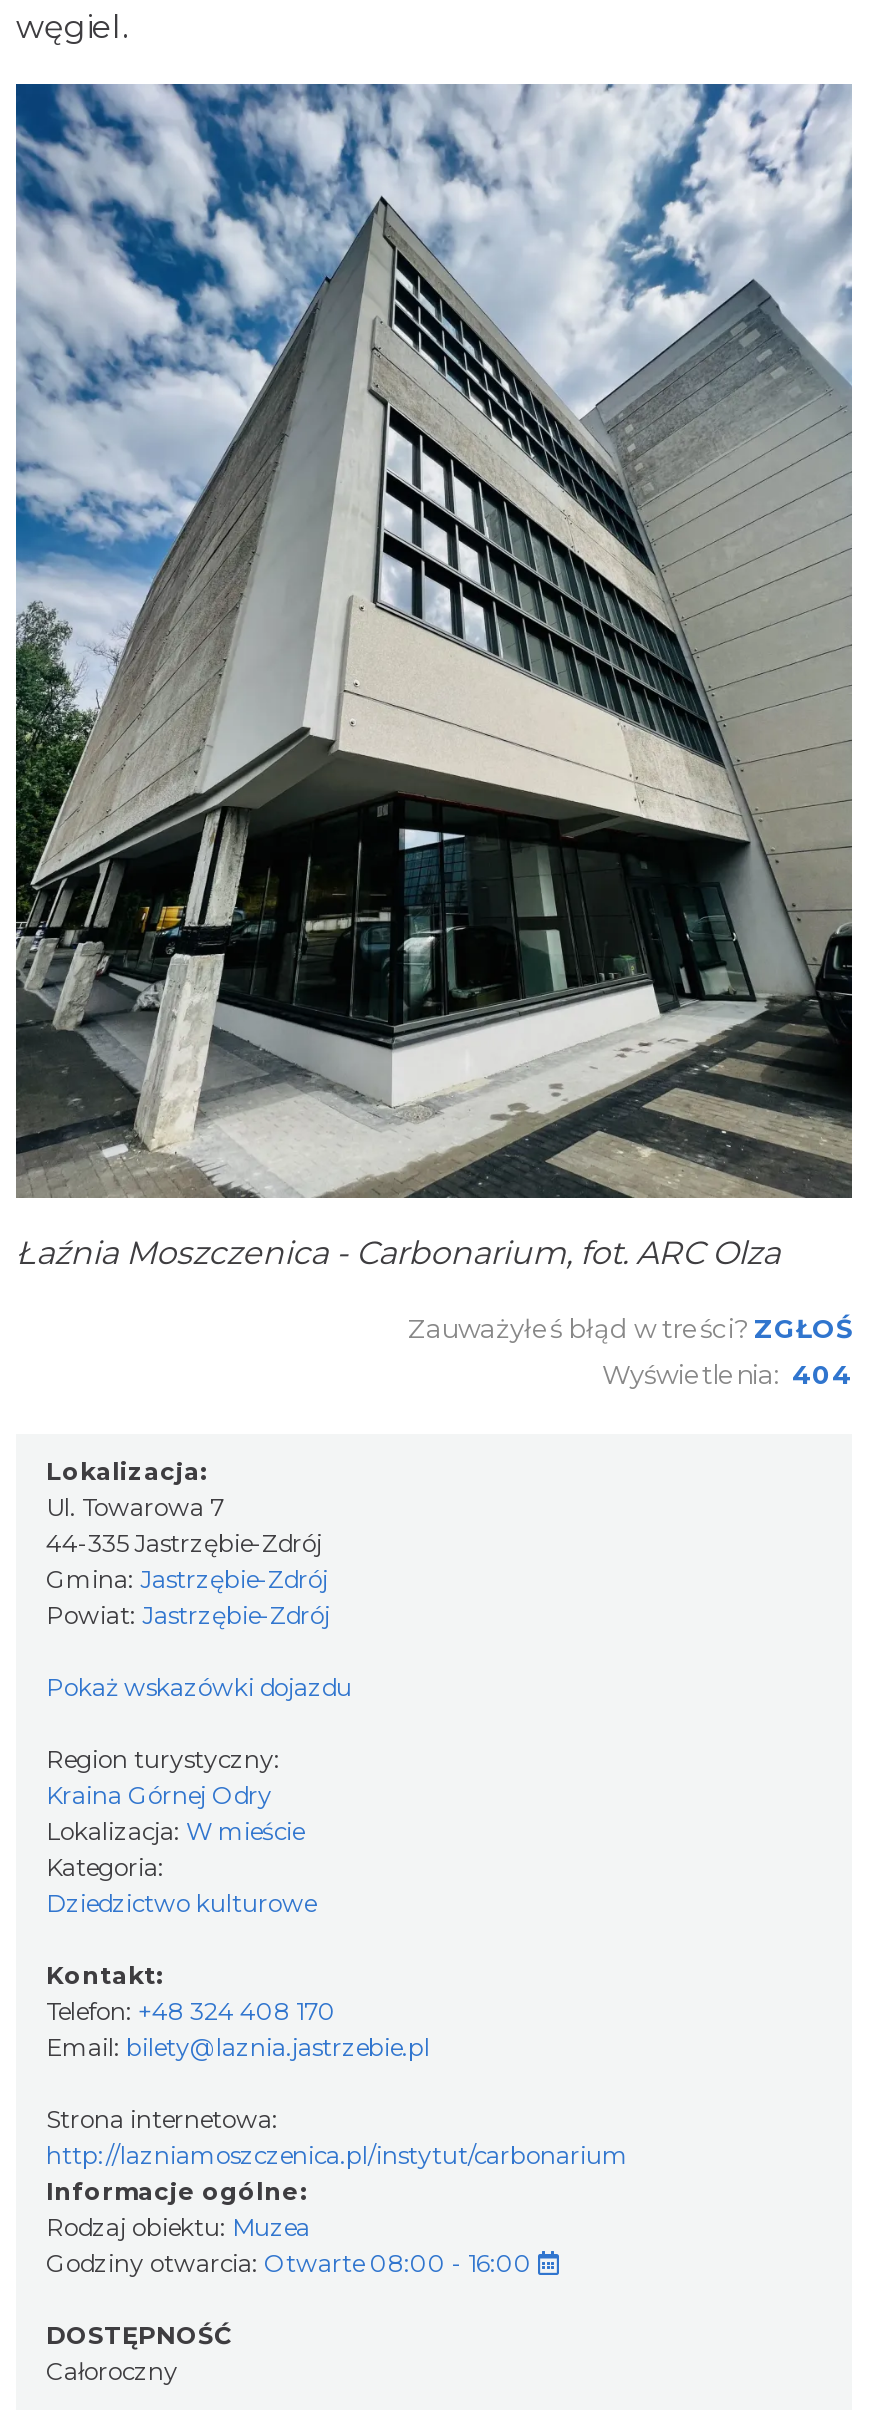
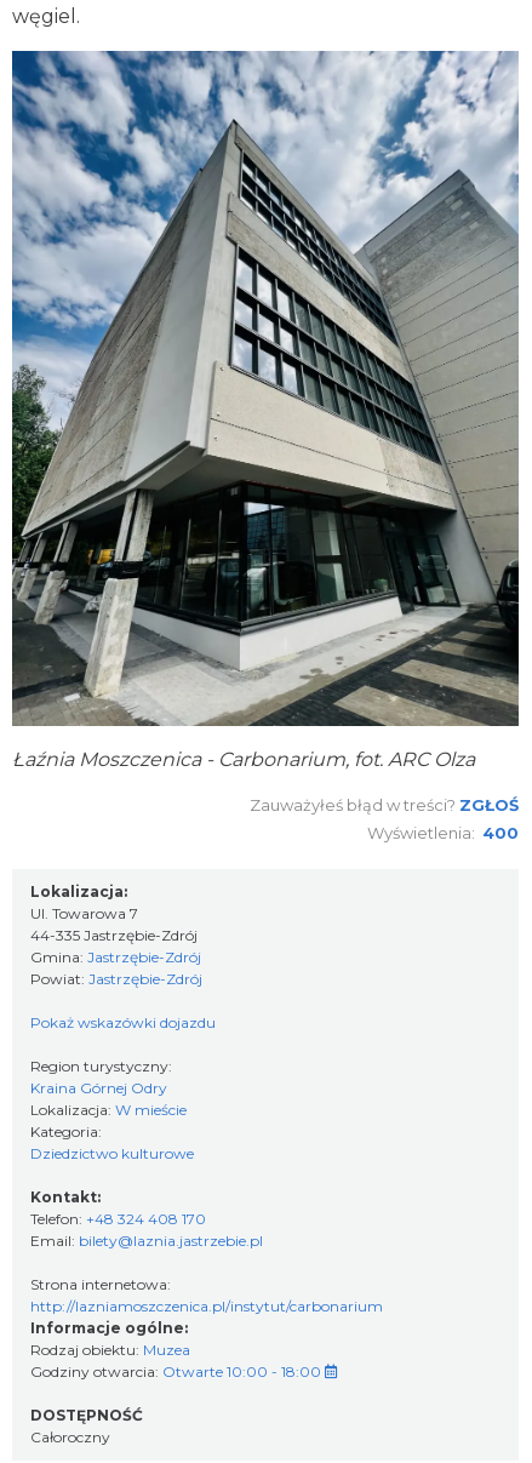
- Wyświetlenia: 404
+ Wyświetlenia: 400

- Godziny otwarcia: Otwarte 08:00 - 16:00
+ Godziny otwarcia: Otwarte 10:00 - 18:00
